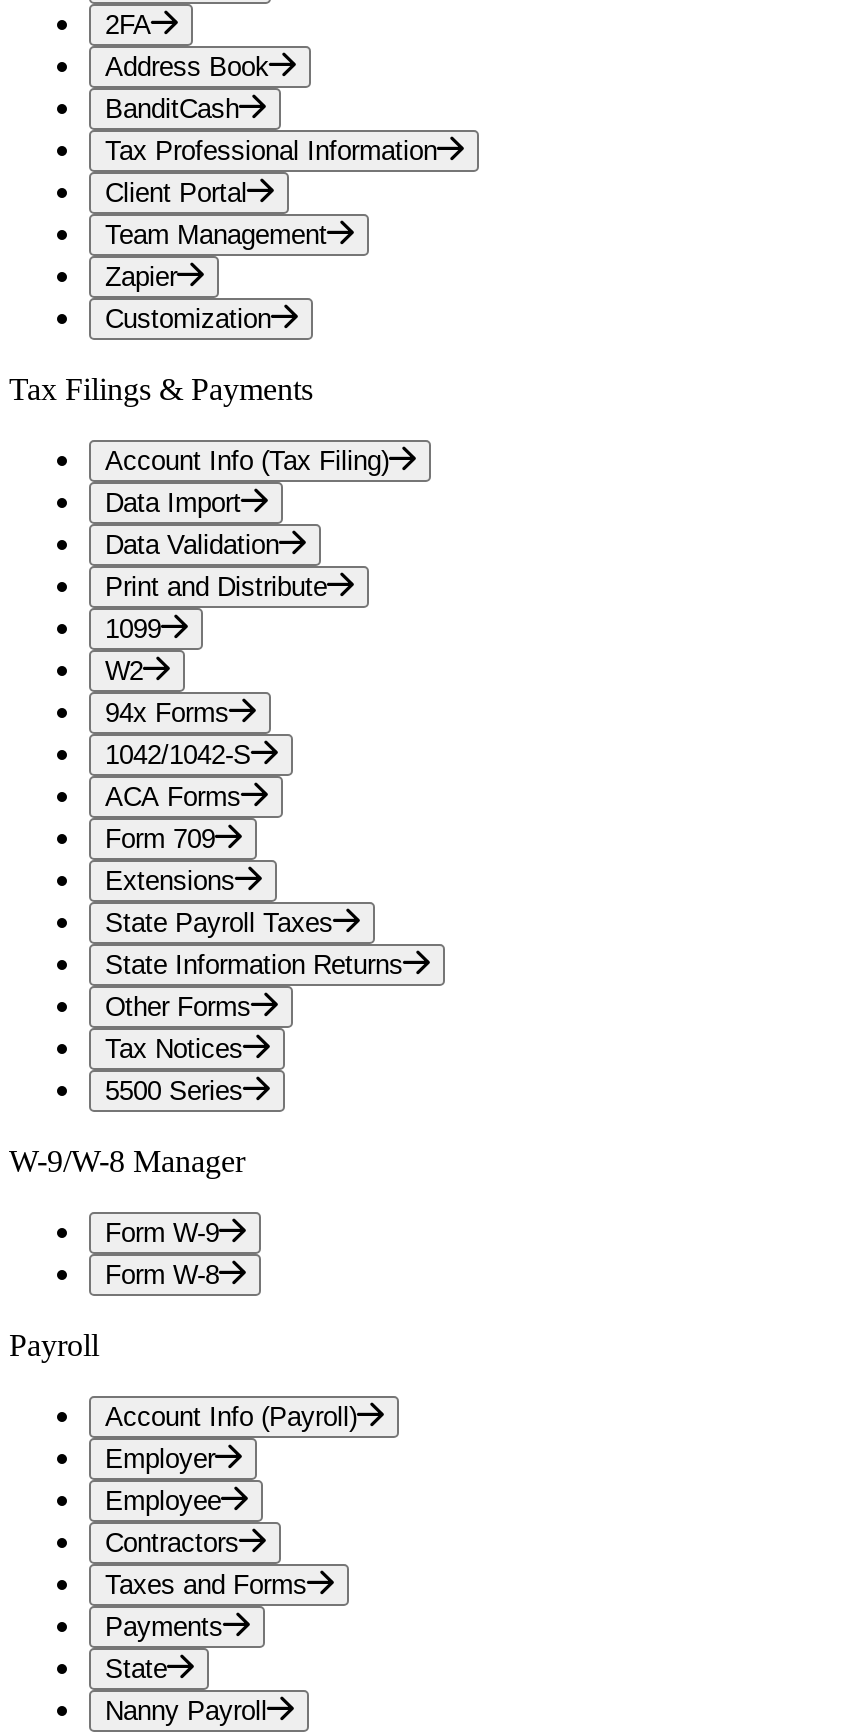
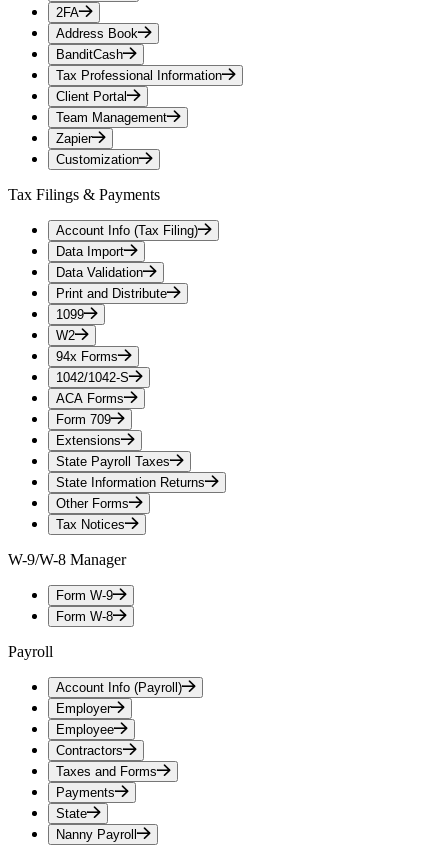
- 5500 Series
